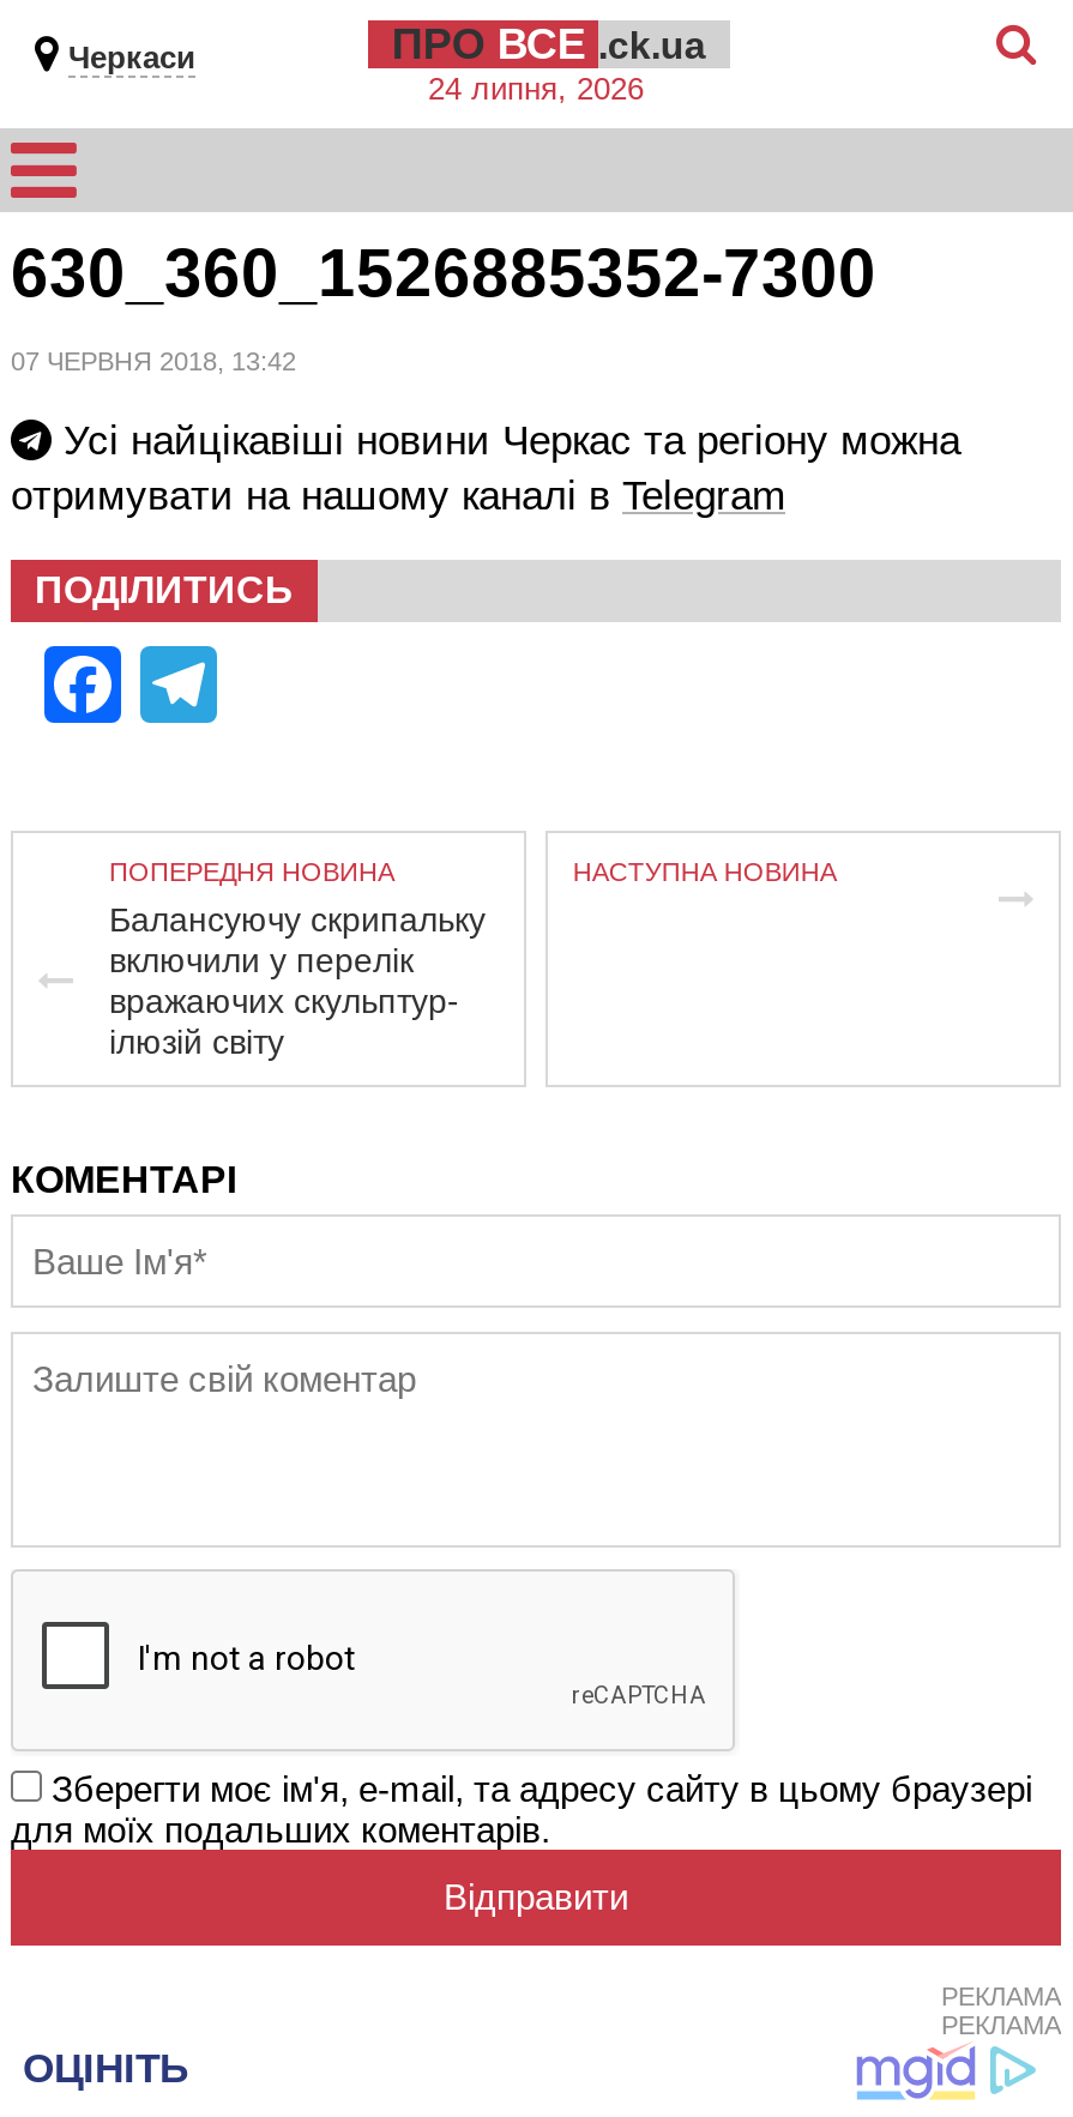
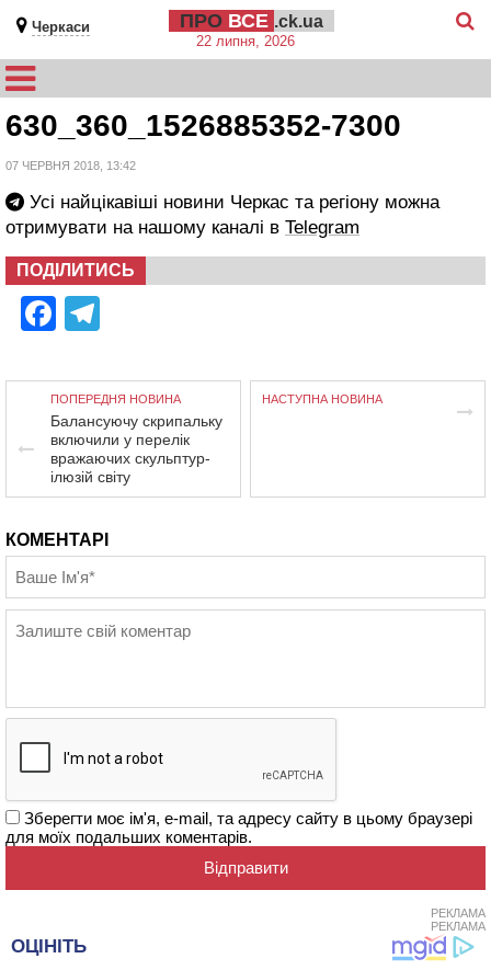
- 24 липня, 2026
+ 22 липня, 2026
